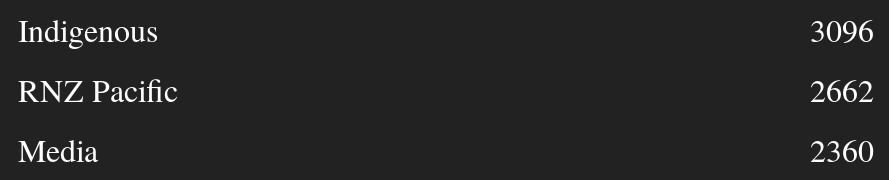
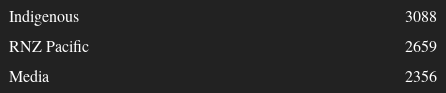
- 3096
+ 3088

- 2662
+ 2659

- 2360
+ 2356
